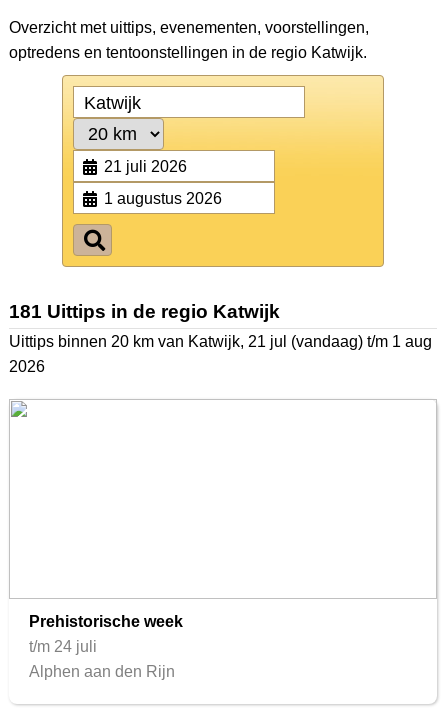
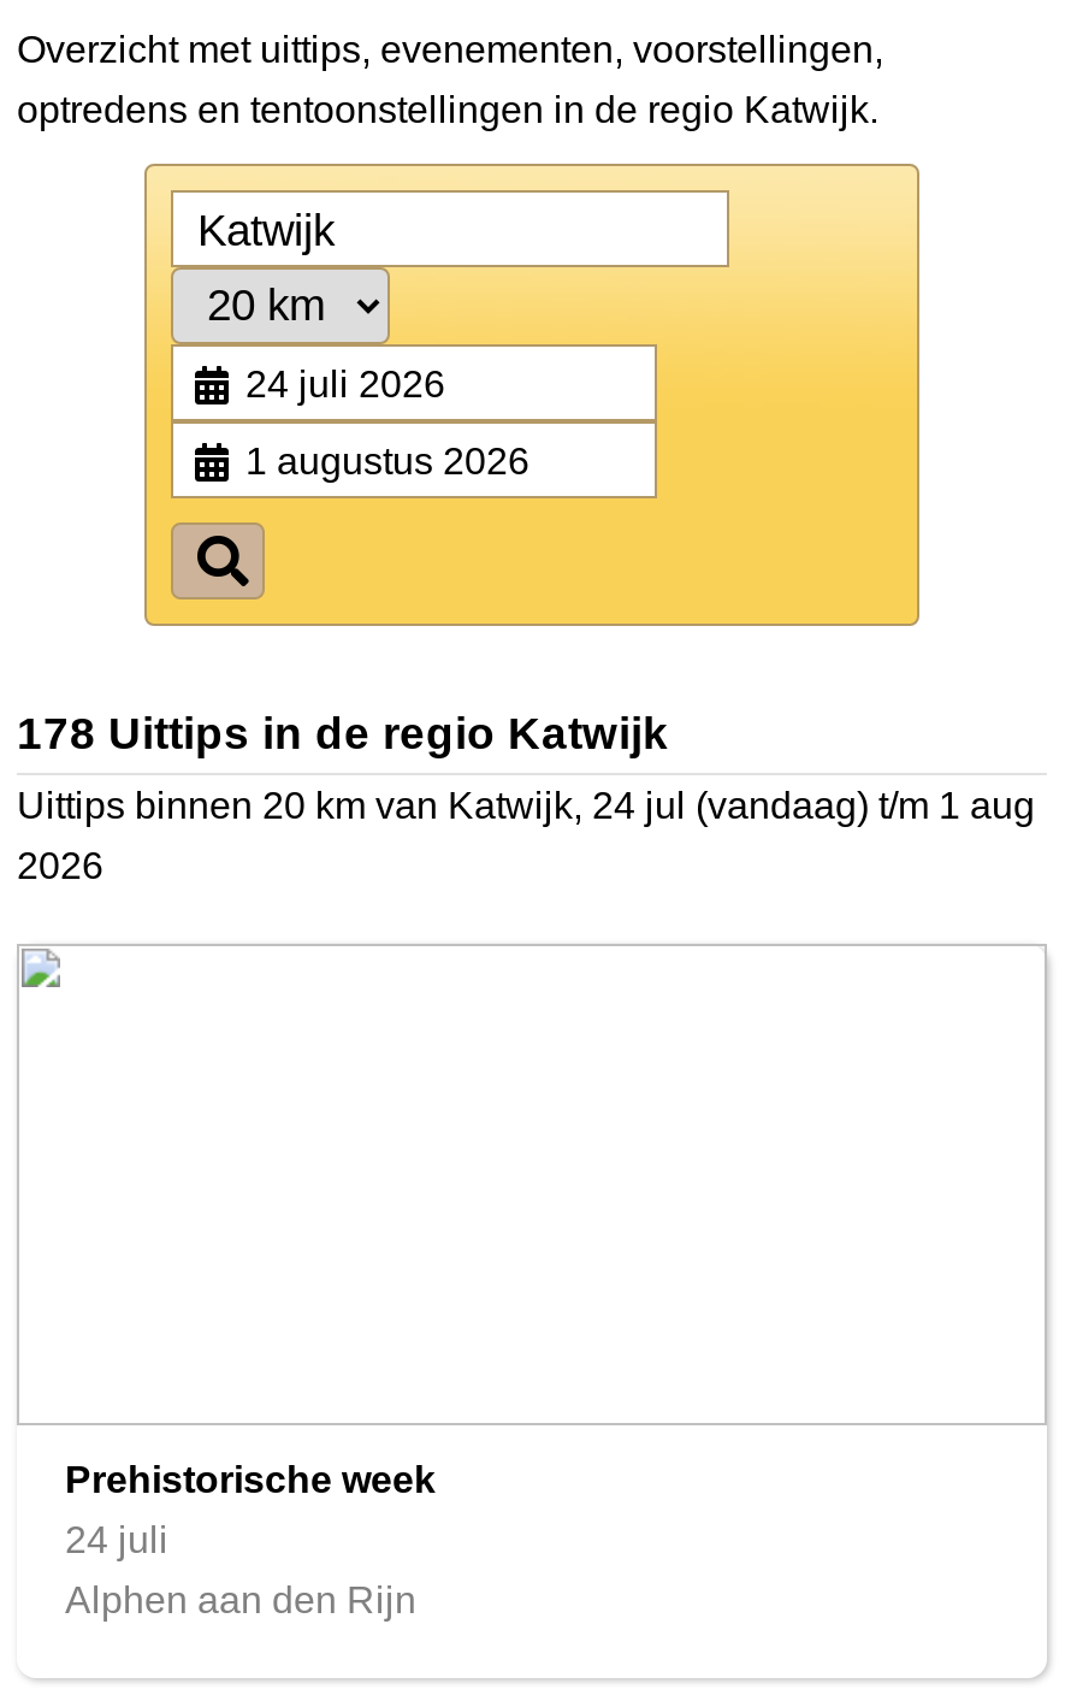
- 181 Uittips in de regio Katwijk
+ 178 Uittips in de regio Katwijk

- Uittips binnen 20 km van Katwijk, 21 jul (vandaag) t/m 1 aug
+ Uittips binnen 20 km van Katwijk, 24 jul (vandaag) t/m 1 aug

- t/m 24 juli
+ 24 juli
